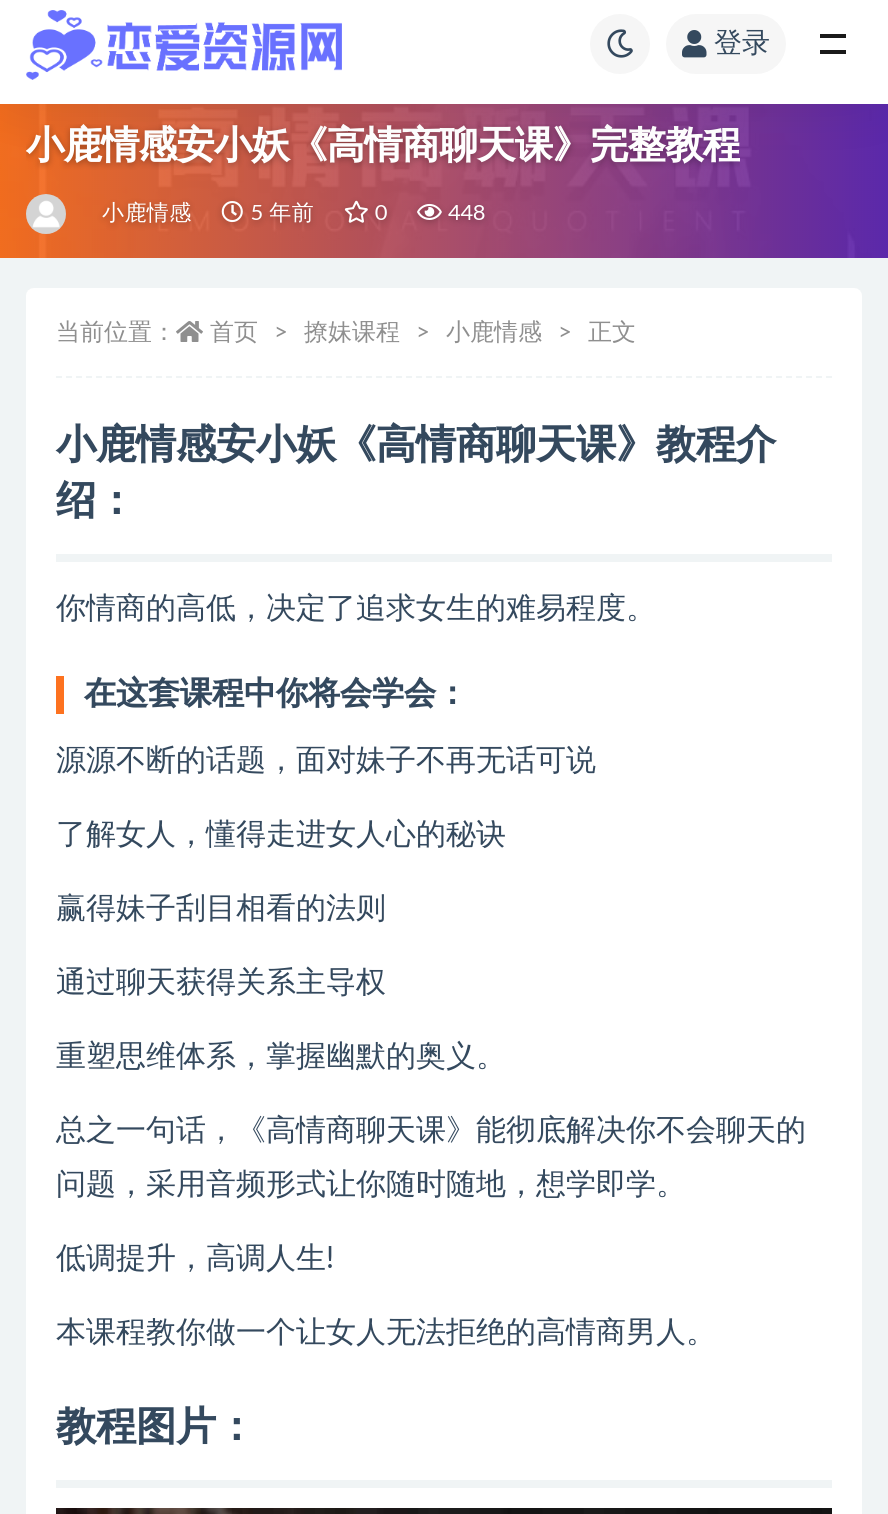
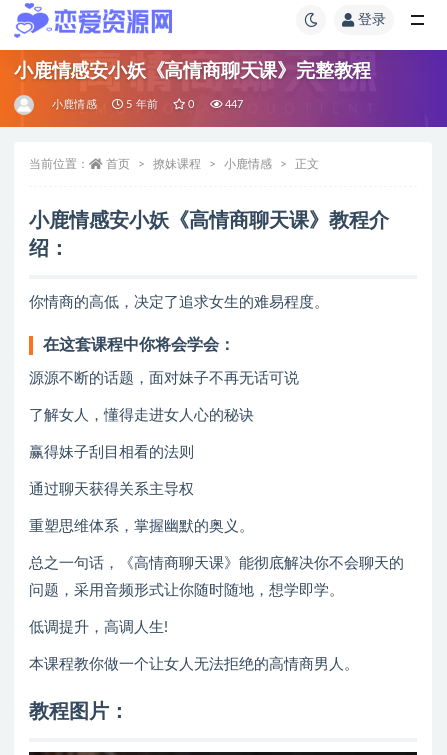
- 448
+ 447
